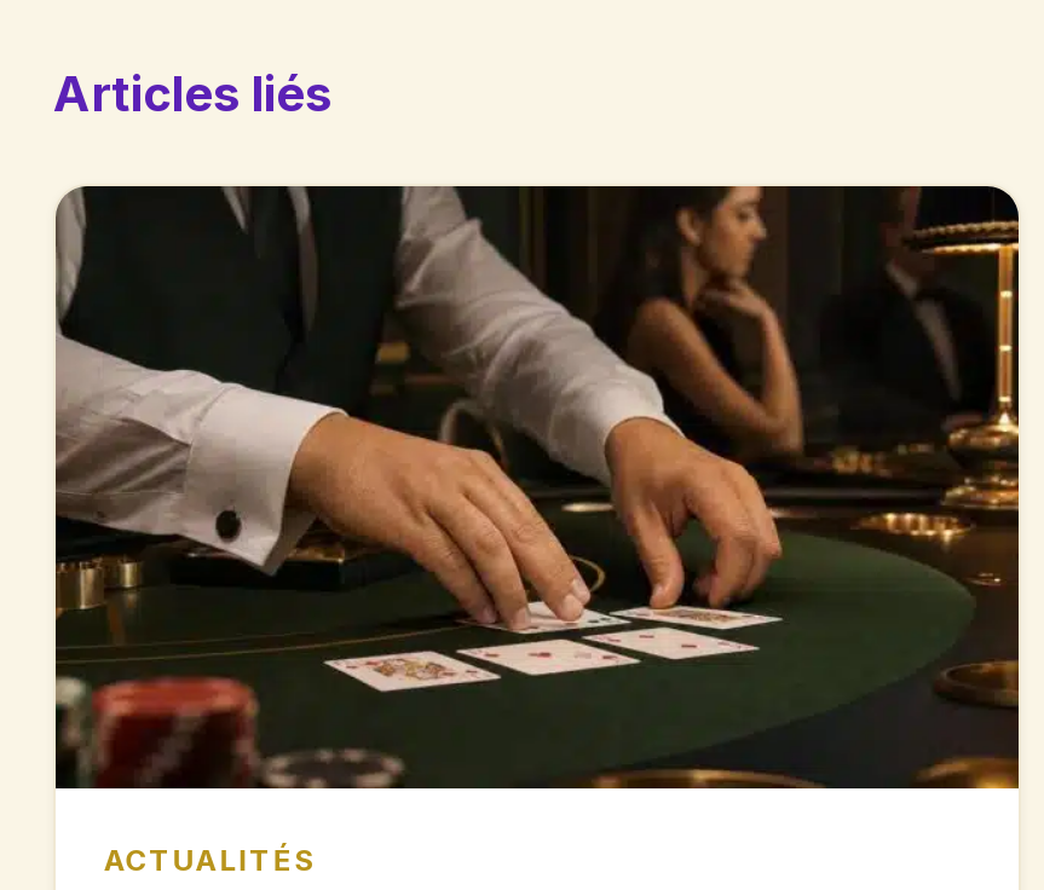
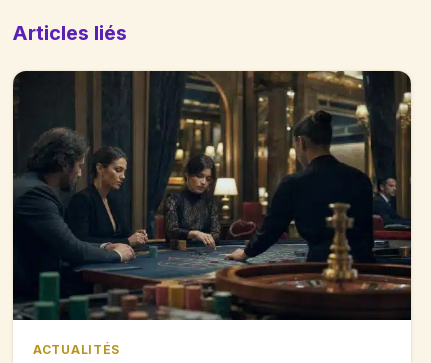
- [image]
+ [image]
